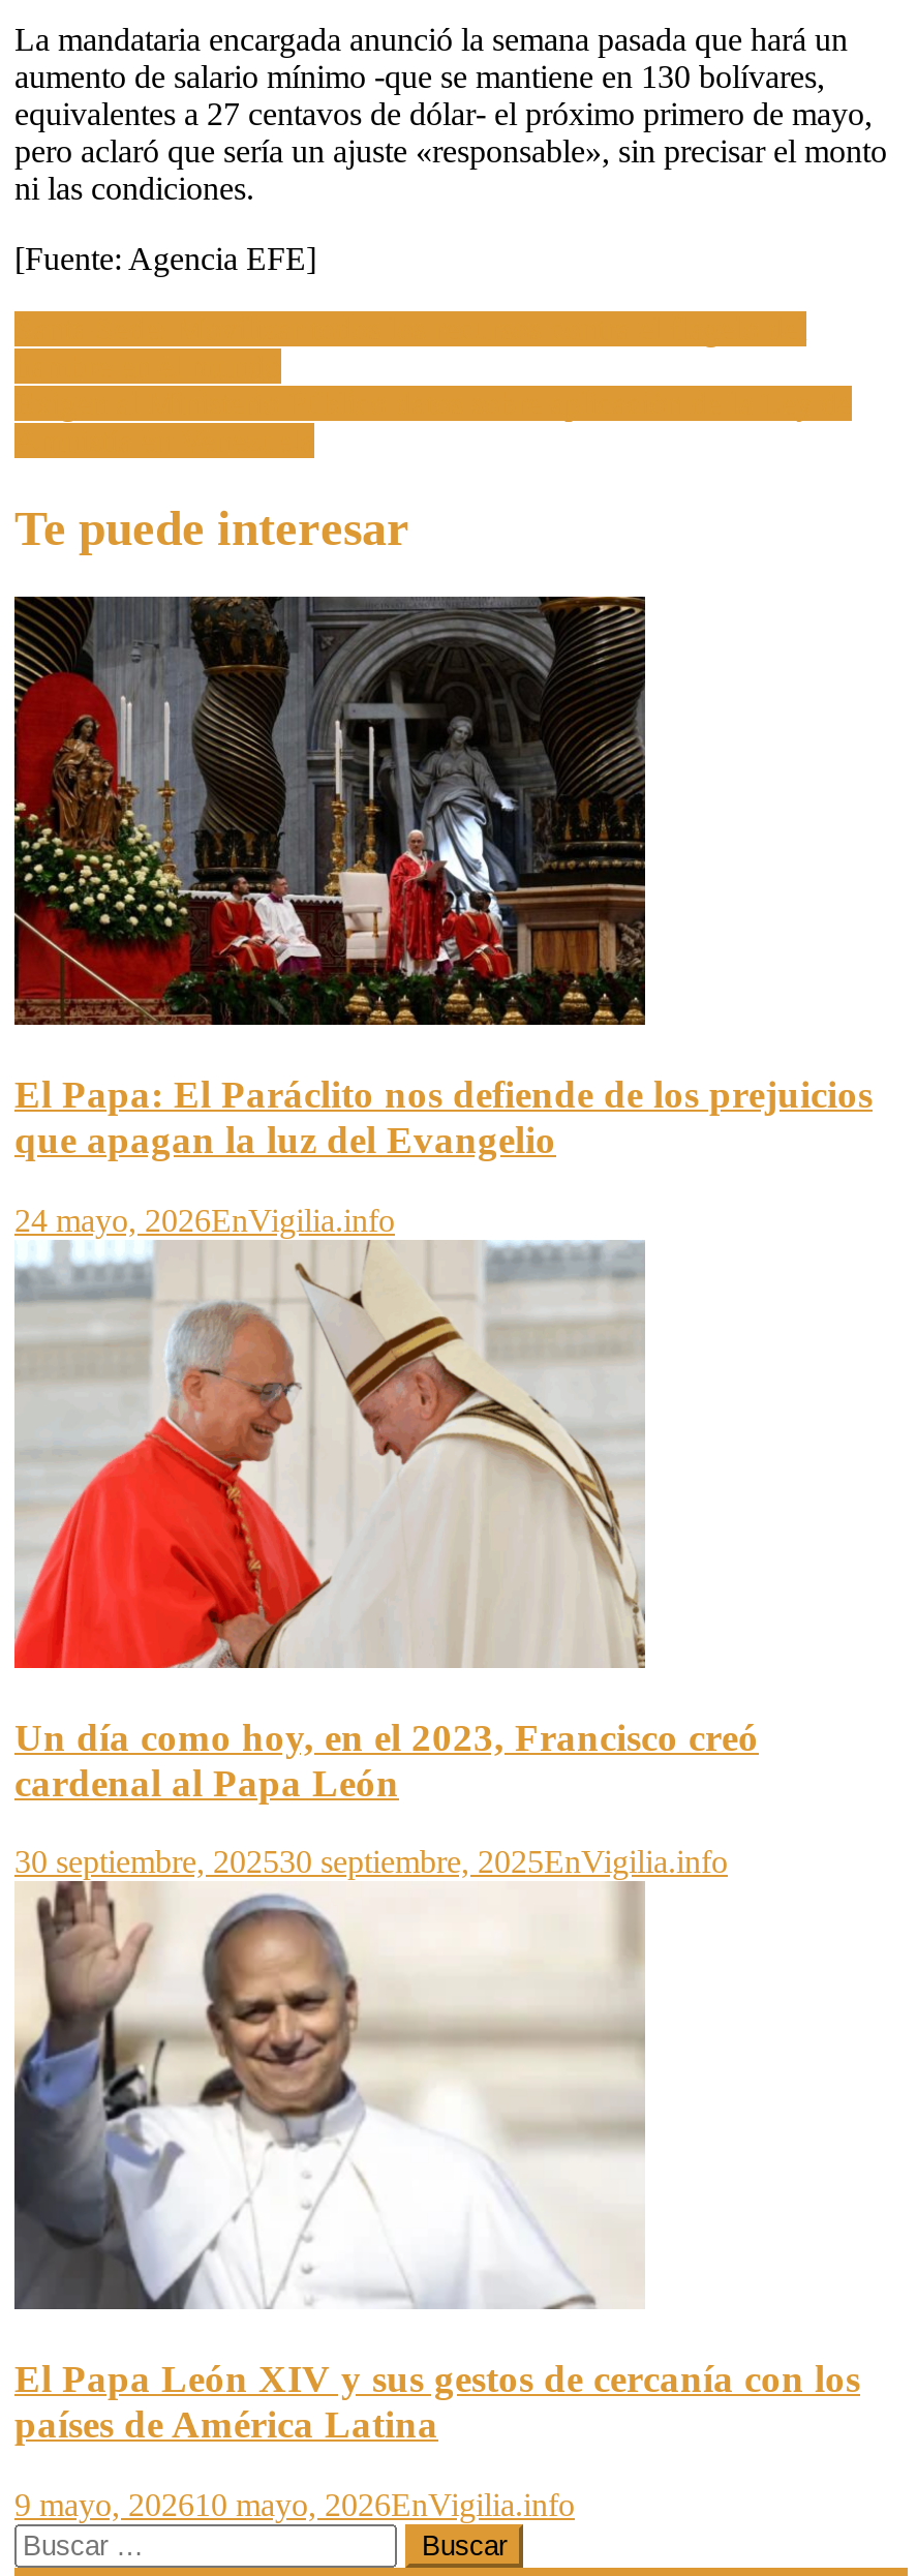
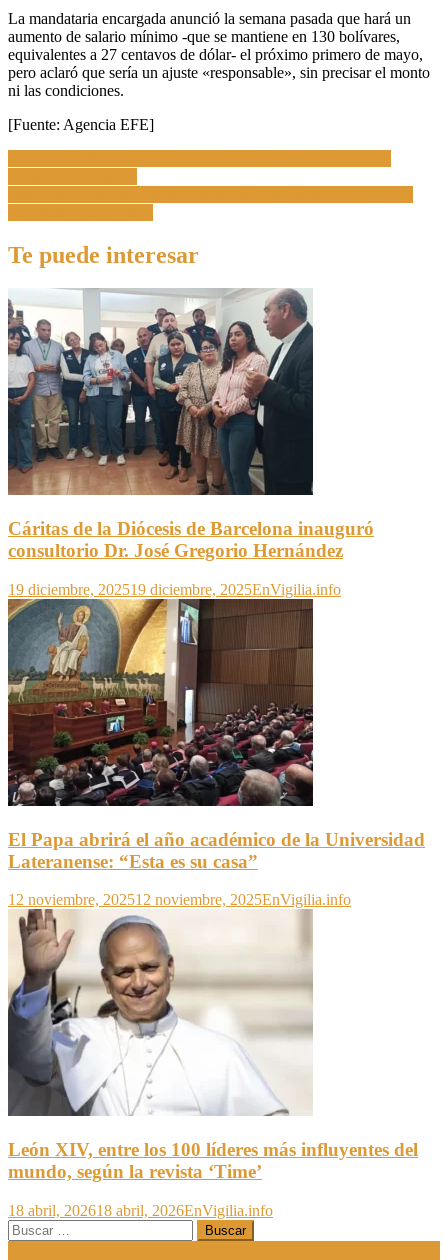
- [image]
- El Papa: El Paráclito nos defiende de los prejuicios
- que apagan la luz del Evangelio
+ [image]
+ Cáritas de la Diócesis de Barcelona inauguró
+ consultorio Dr. José Gregorio Hernández

- 24 mayo, 2026EnVigilia.info
+ 19 diciembre, 2025 19 diciembre, 2025EnVigilia.info

- [image]
- Un día como hoy, en el 2023, Francisco creó
- cardenal al Papa León
+ [image]
+ El Papa abrirá el año académico de la Universidad
+ Lateranense: “Esta es su casa”

- 30 septiembre, 202530 septiembre, 2025EnVigilia.info
+ 12 noviembre, 202512 noviembre, 2025EnVigilia.info

- El Papa León XIV y sus gestos de cercanía con los
- países de América Latina
+ León XIV, entre los 100 líderes más influyentes del
+ mundo, según la revista ‘Time’

- 9 mayo, 202610 mayo, 2026EnVigilia.info
+ 18 abril, 202618 abril, 2026EnVigilia.info
